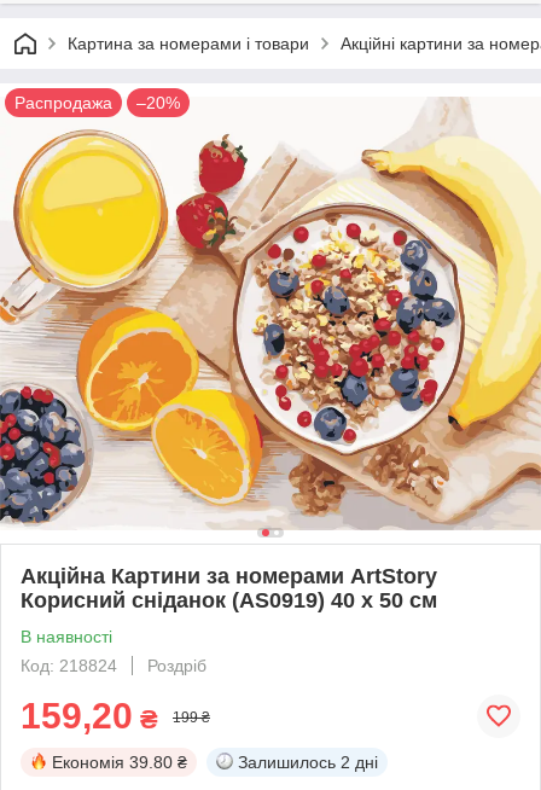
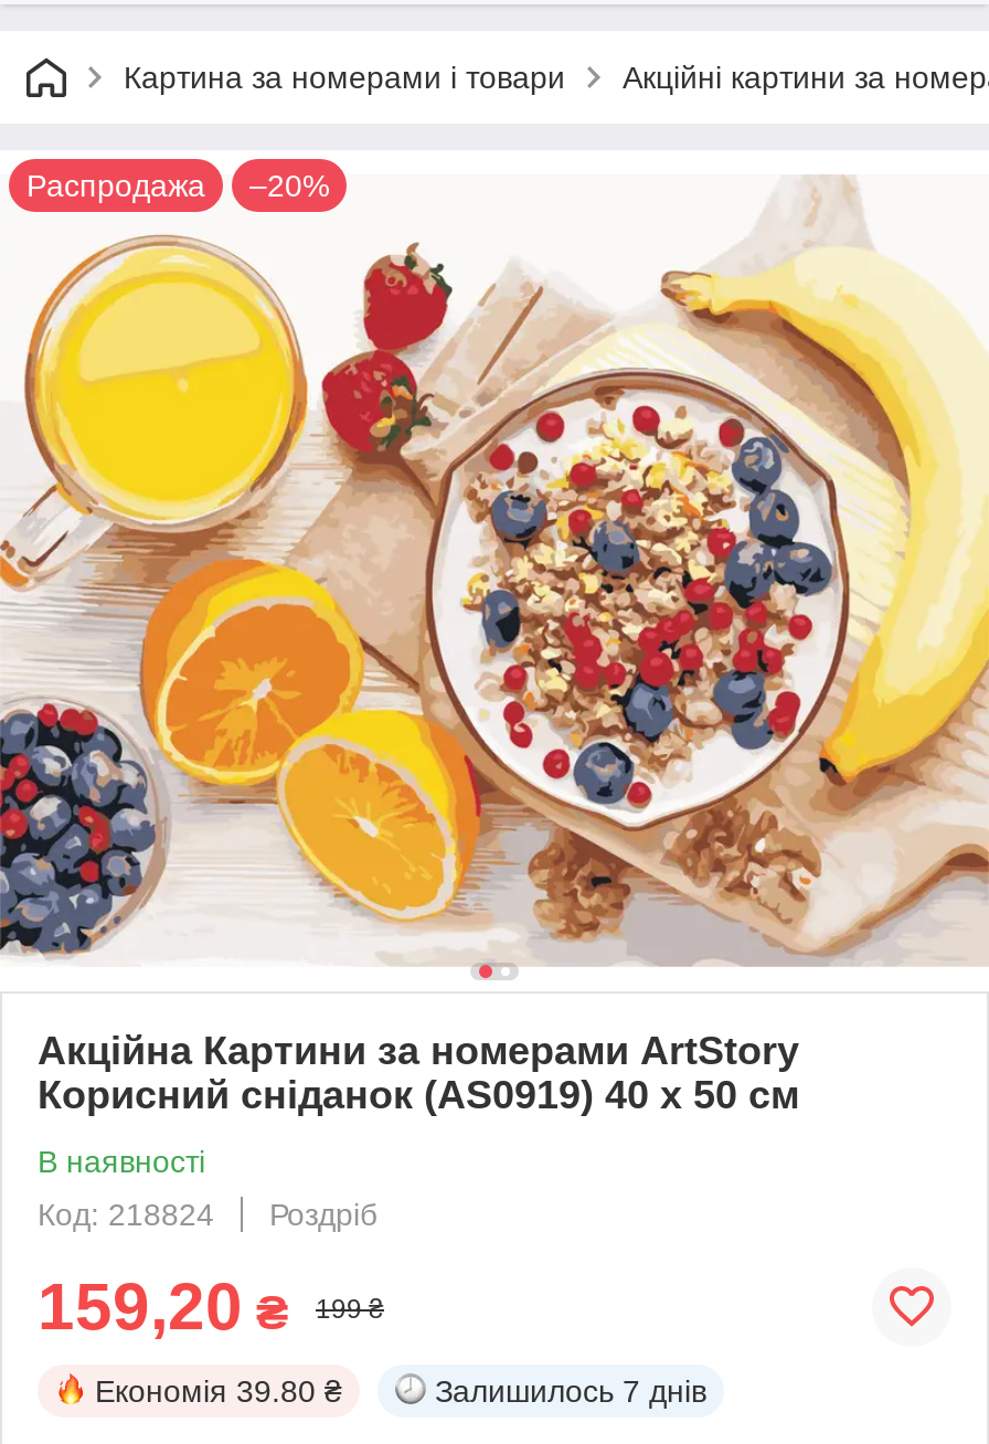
- Залишилось 2 дні
+ Залишилось 7 днів
